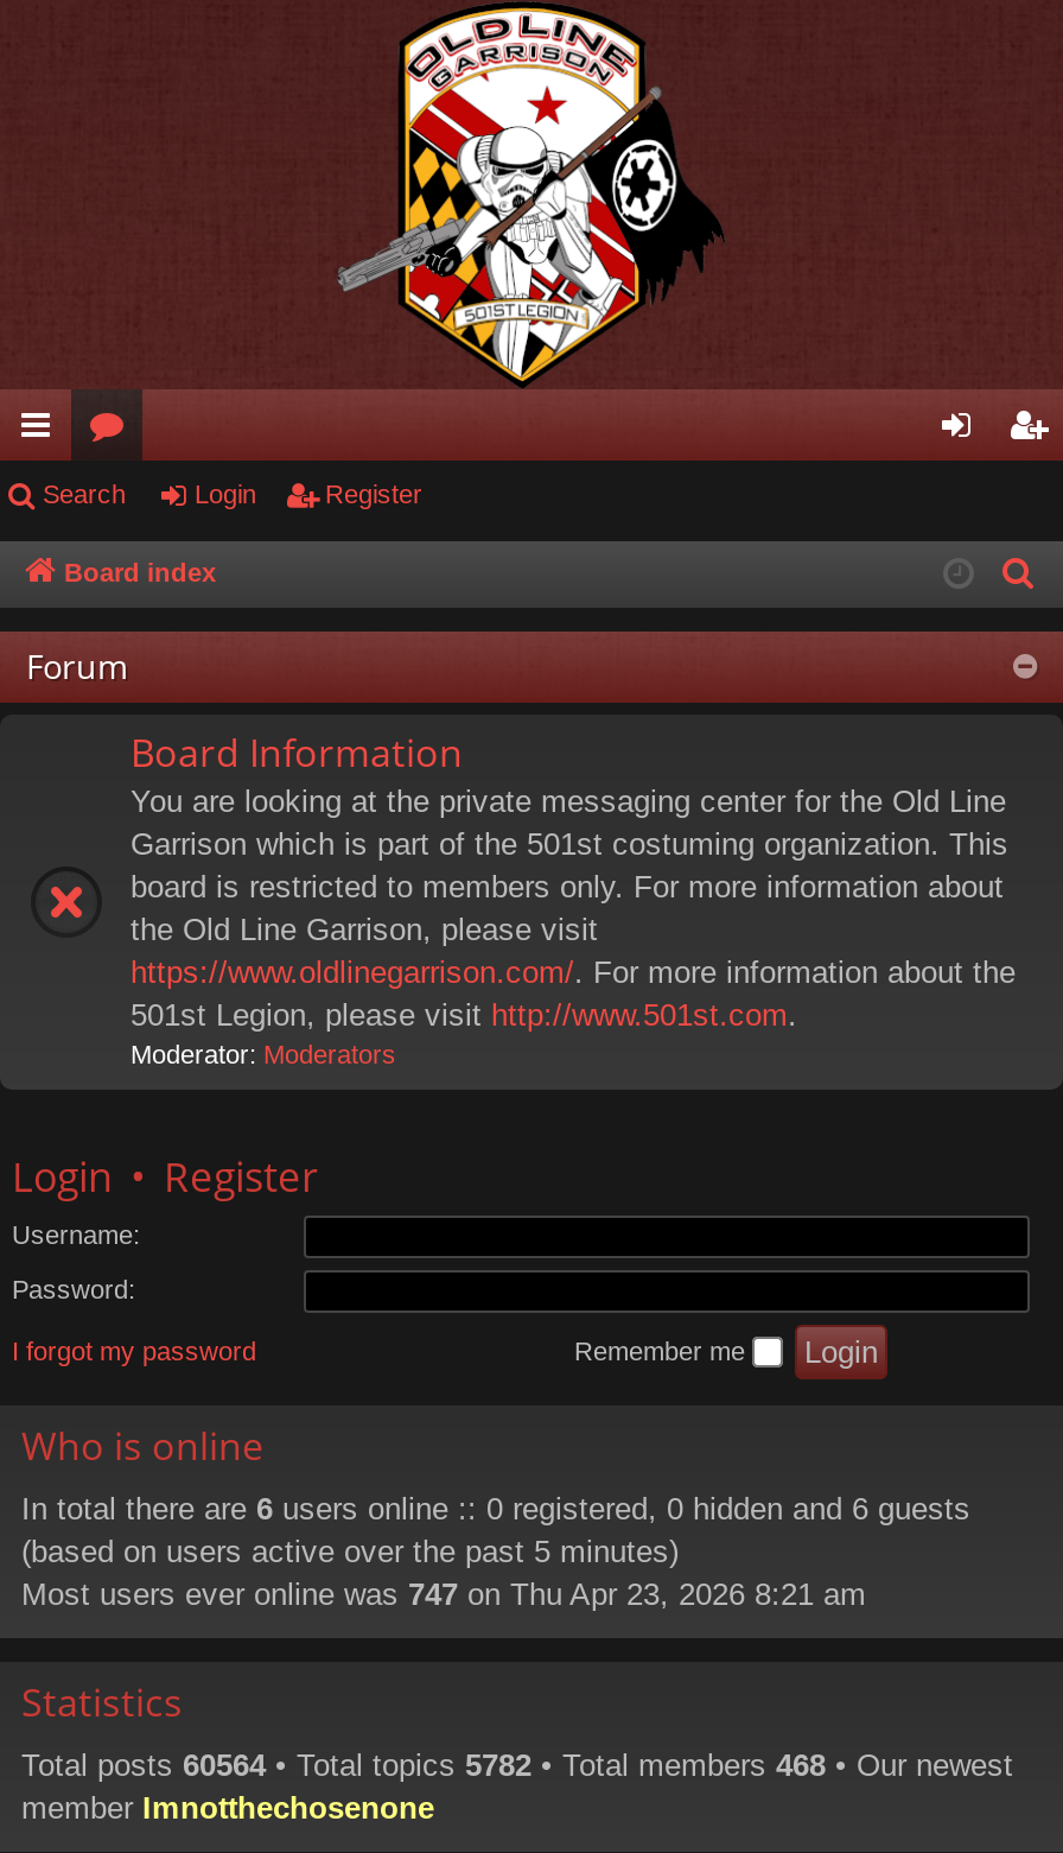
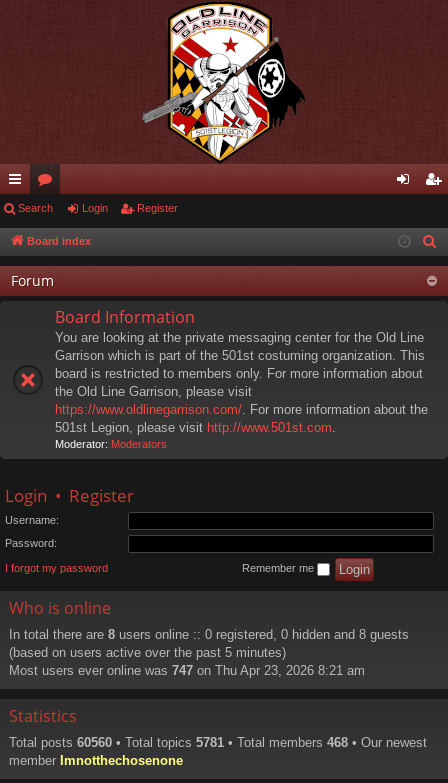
- In total there are 6 users online :: 0 registered, 0 hidden and 6 guests
+ In total there are 8 users online :: 0 registered, 0 hidden and 8 guests

- Total posts 60564 • Total topics 5782 • Total members 468 • Our newest
+ Total posts 60560 • Total topics 5781 • Total members 468 • Our newest
